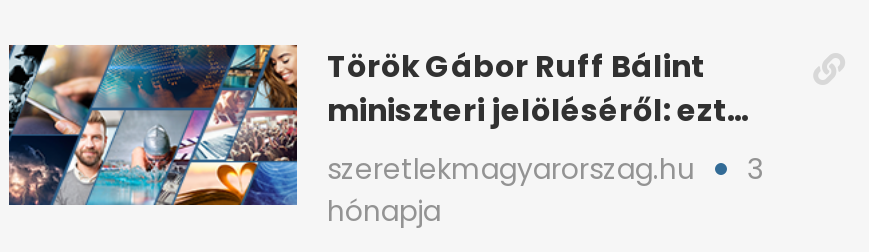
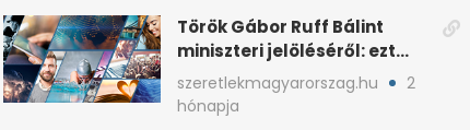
- 3
+ 2
